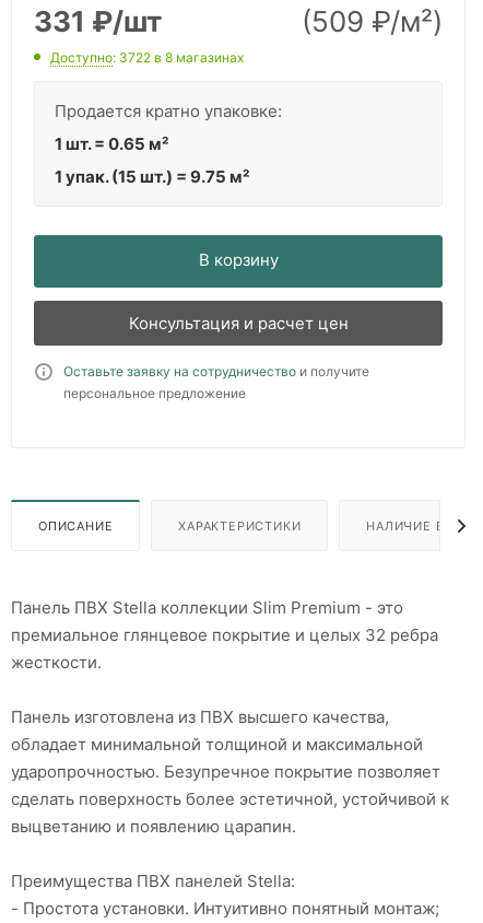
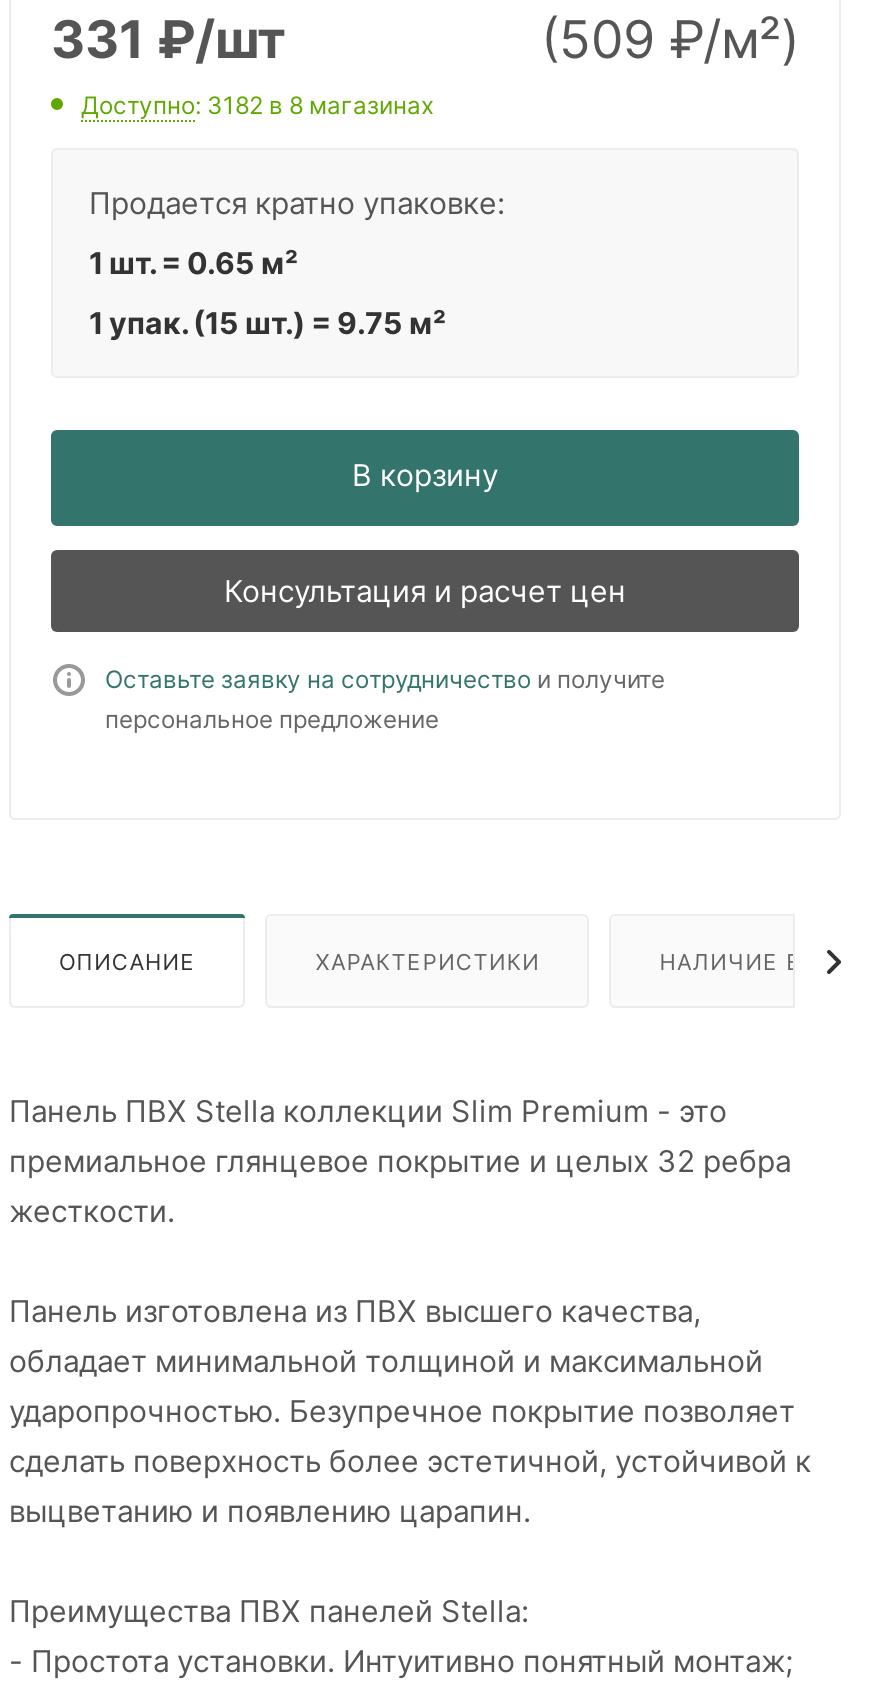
- Доступно: 3722 в 8 магазинах
+ Доступно: 3182 в 8 магазинах
